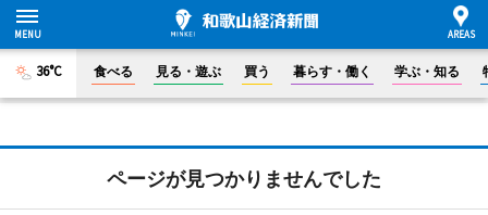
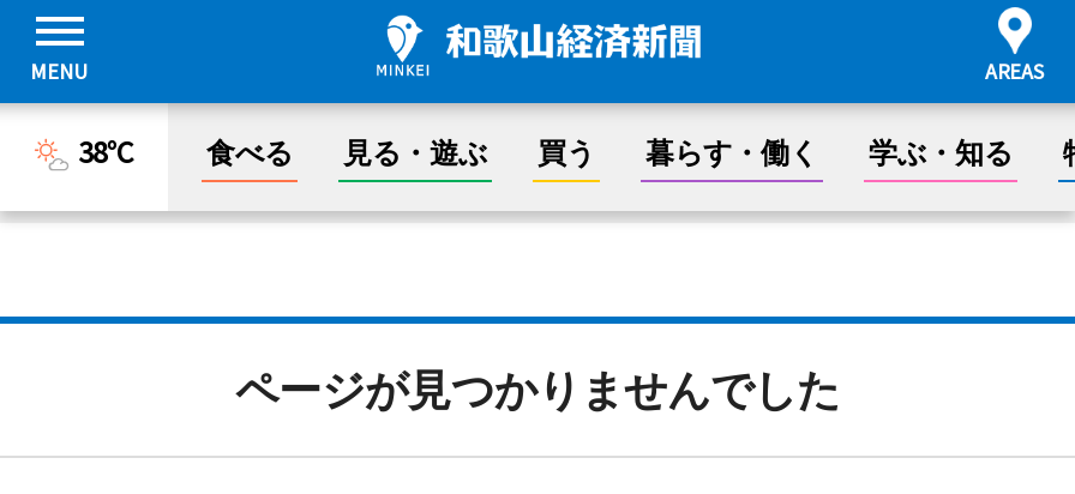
- 36°C
+ 38°C
